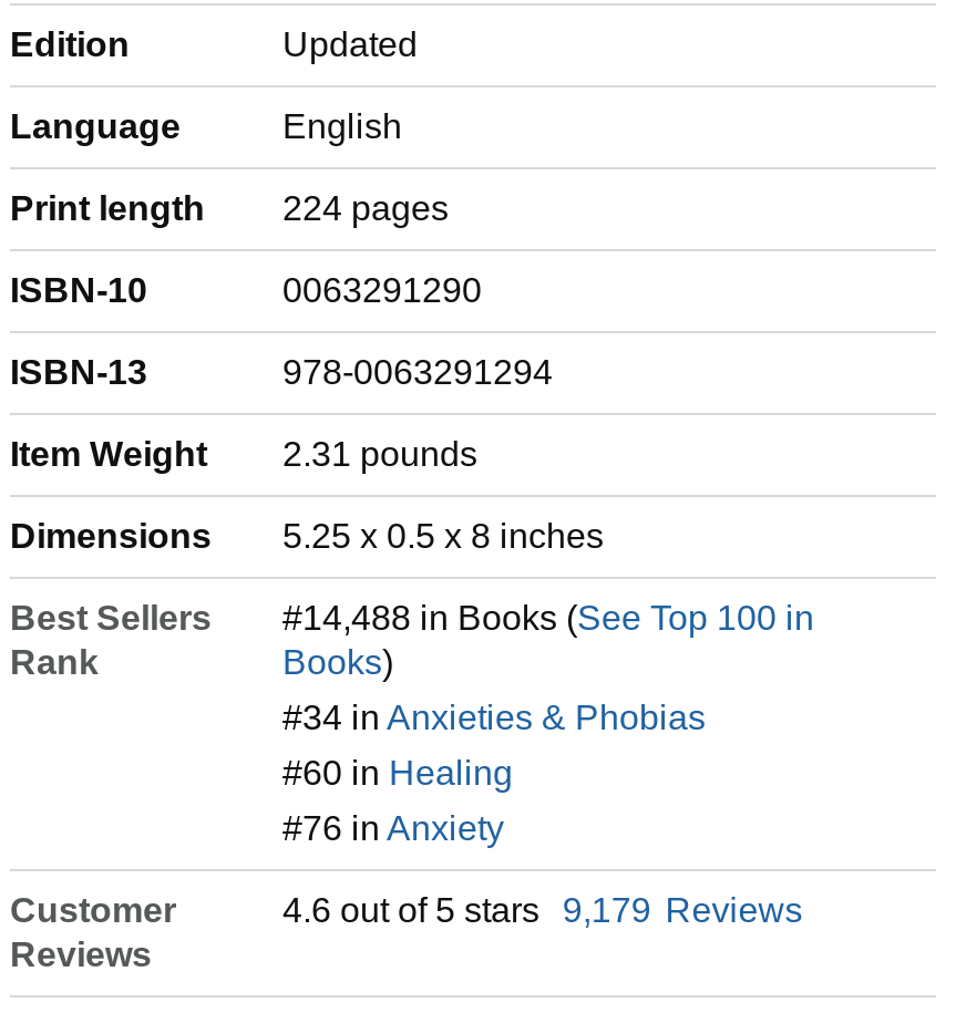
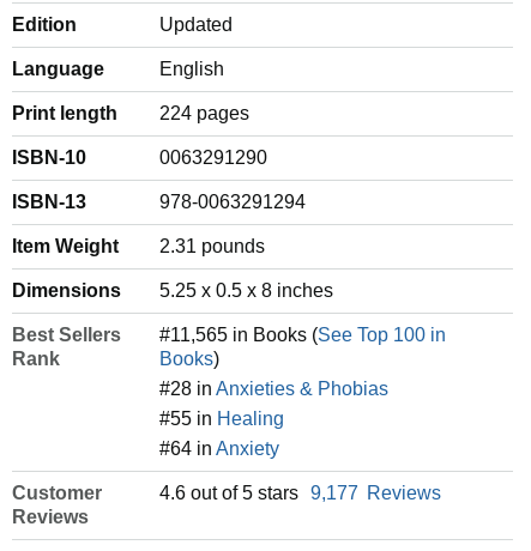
- #14,488 in Books (See Top 100 in
+ #11,565 in Books (See Top 100 in

- #34 in Anxieties & Phobias
+ #28 in Anxieties & Phobias

- #60 in Healing
+ #55 in Healing

- #76 in Anxiety
+ #64 in Anxiety

- 4.6 out of 5 stars 9,179 Reviews
+ 4.6 out of 5 stars 9,177 Reviews
